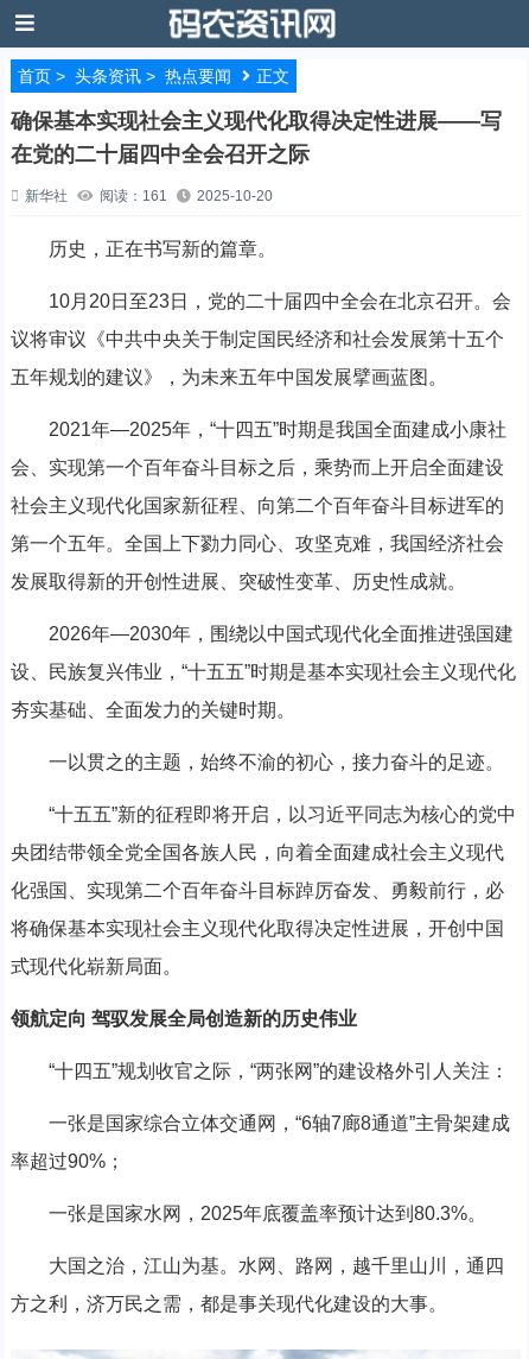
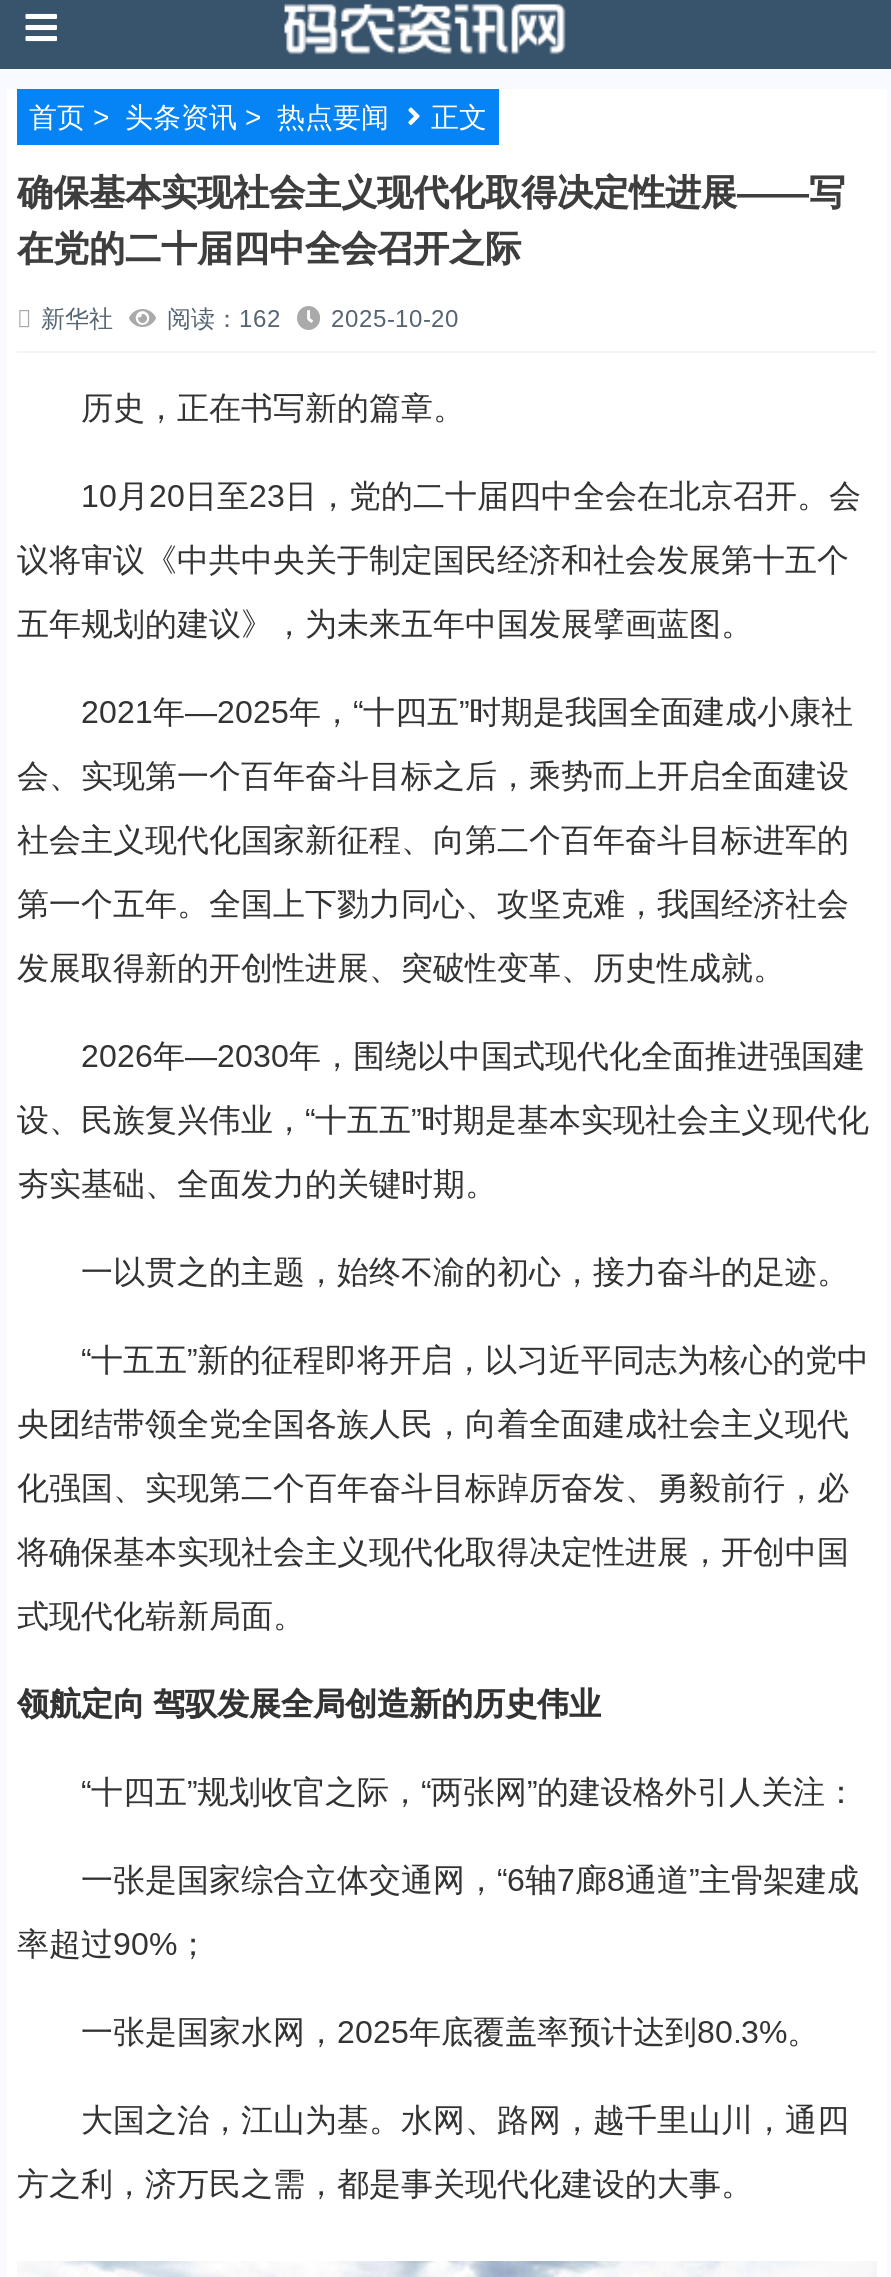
- 新华社 阅读：161 2025-10-20
+ 新华社 阅读：162 2025-10-20
